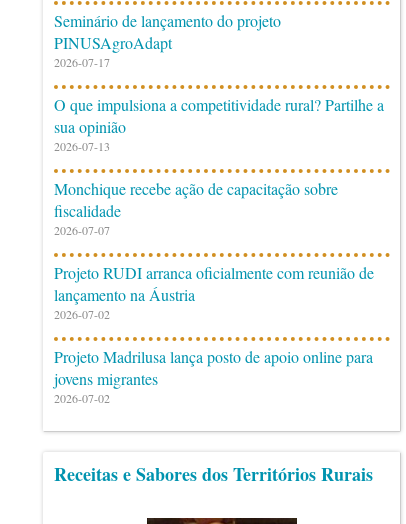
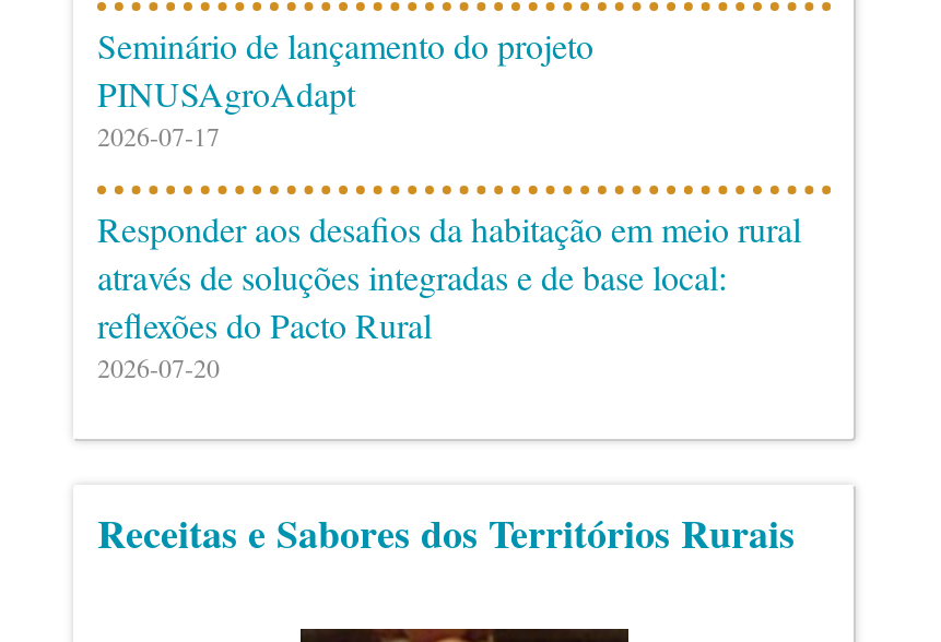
- O que impulsiona a competitividade rural? Partilhe a
- sua opinião
- 2026-07-13
- Monchique recebe ação de capacitação sobre
- fiscalidade
- 2026-07-07
- Projeto RUDI arranca oficialmente com reunião de
- lançamento na Áustria
- 2026-07-02
- Projeto Madrilusa lança posto de apoio online para
- jovens migrantes
- 2026-07-02
+ Responder aos desafios da habitação em meio rural
+ através de soluções integradas e de base local:
+ reflexões do Pacto Rural
+ 2026-07-20
